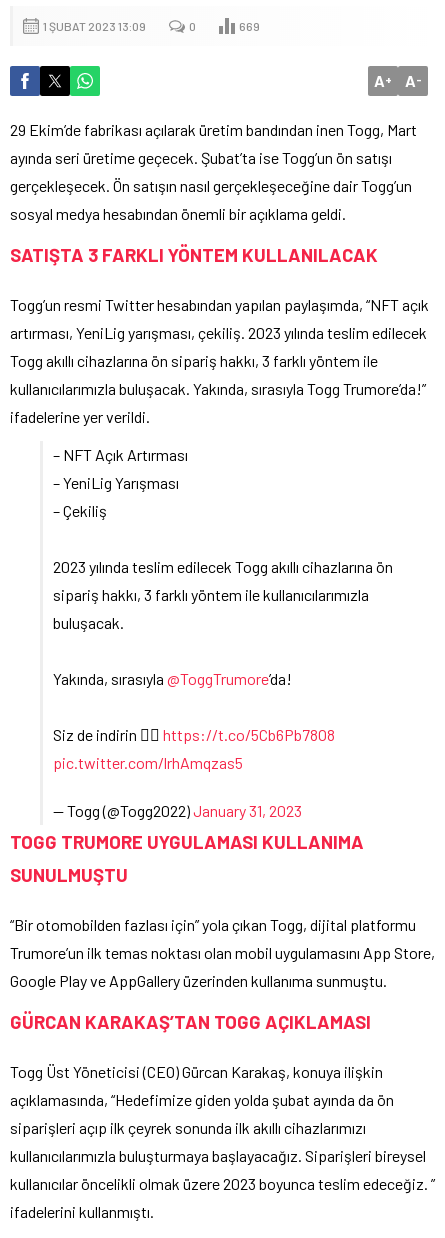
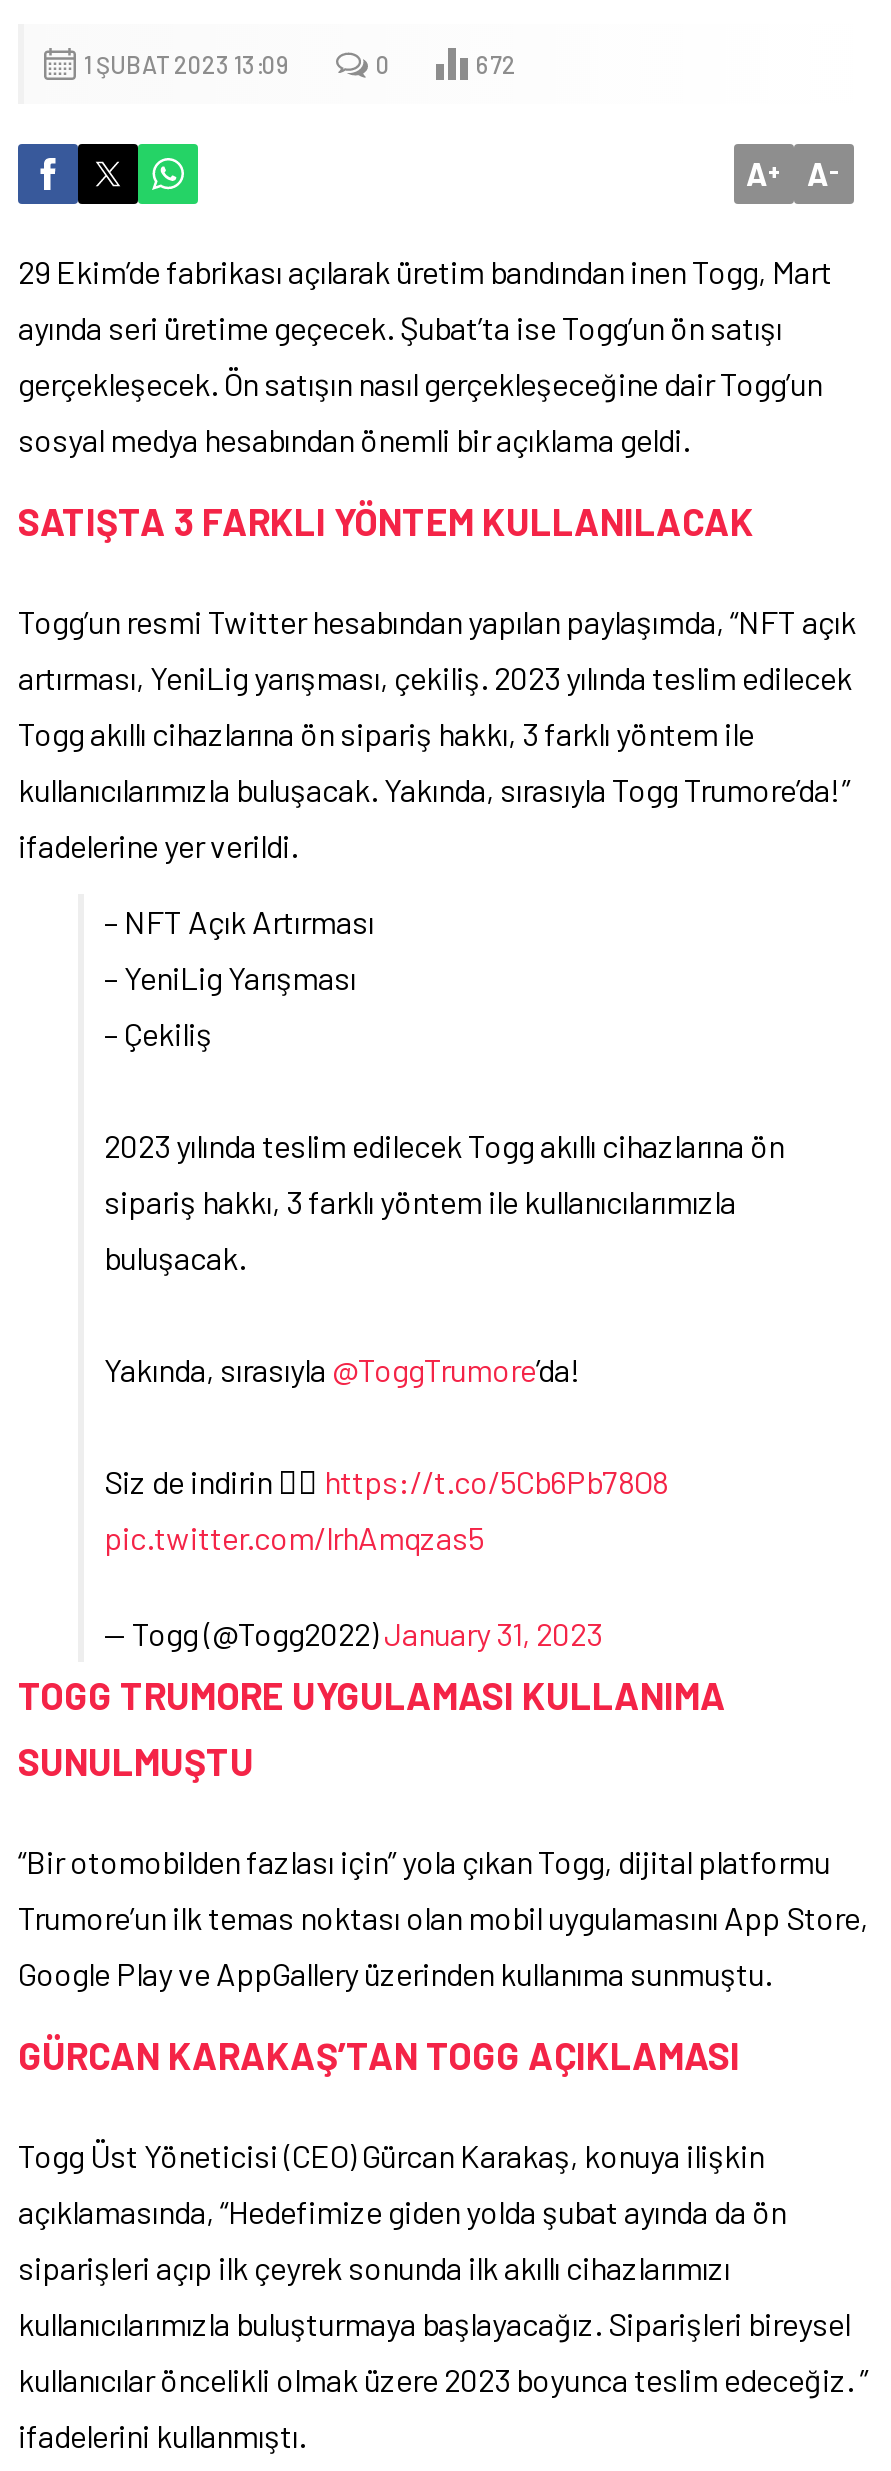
- 669
+ 672
